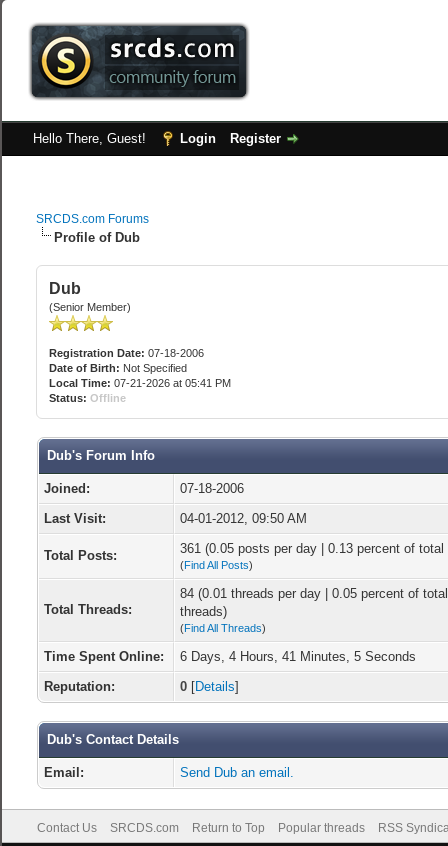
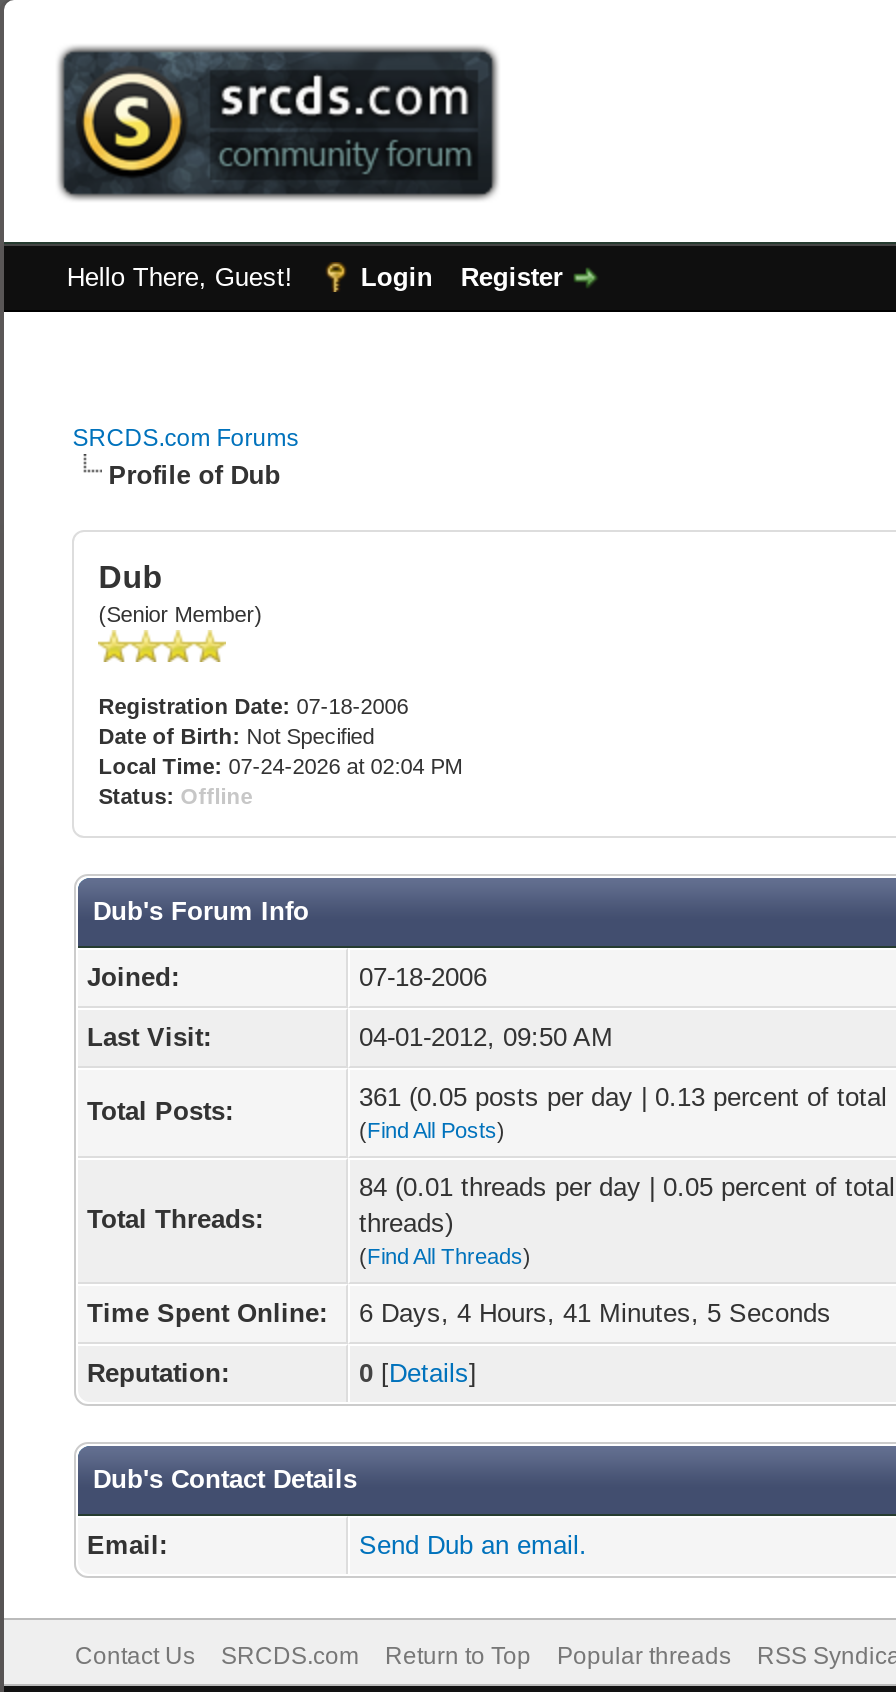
- Local Time: 07-21-2026 at 05:41 PM
+ Local Time: 07-24-2026 at 02:04 PM
